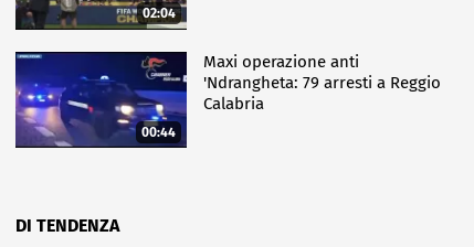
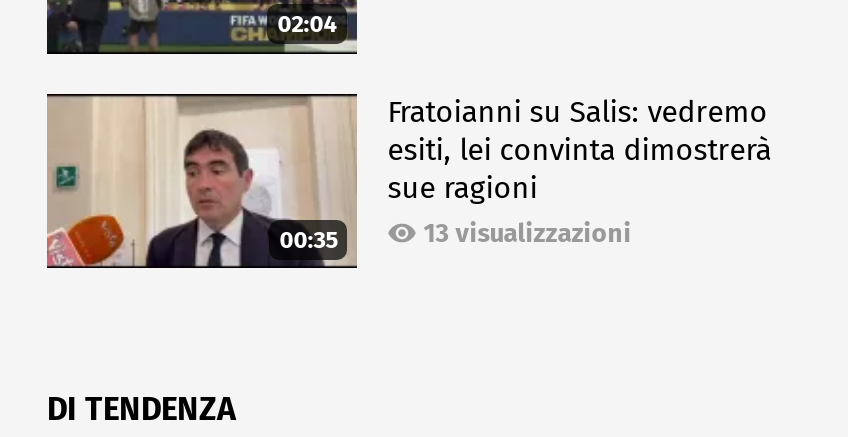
- [image]
- 00:44
+ [image]
+ 00:35

- Maxi operazione anti
- 'Ndrangheta: 79 arresti a Reggio
- Calabria
+ Fratoianni su Salis: vedremo
+ esiti, lei convinta dimostrerà
+ sue ragioni
+ 13 visualizzazioni
